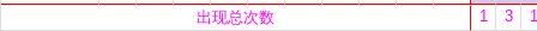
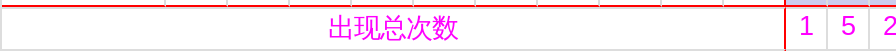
- 3
+ 5

- 1
+ 2
